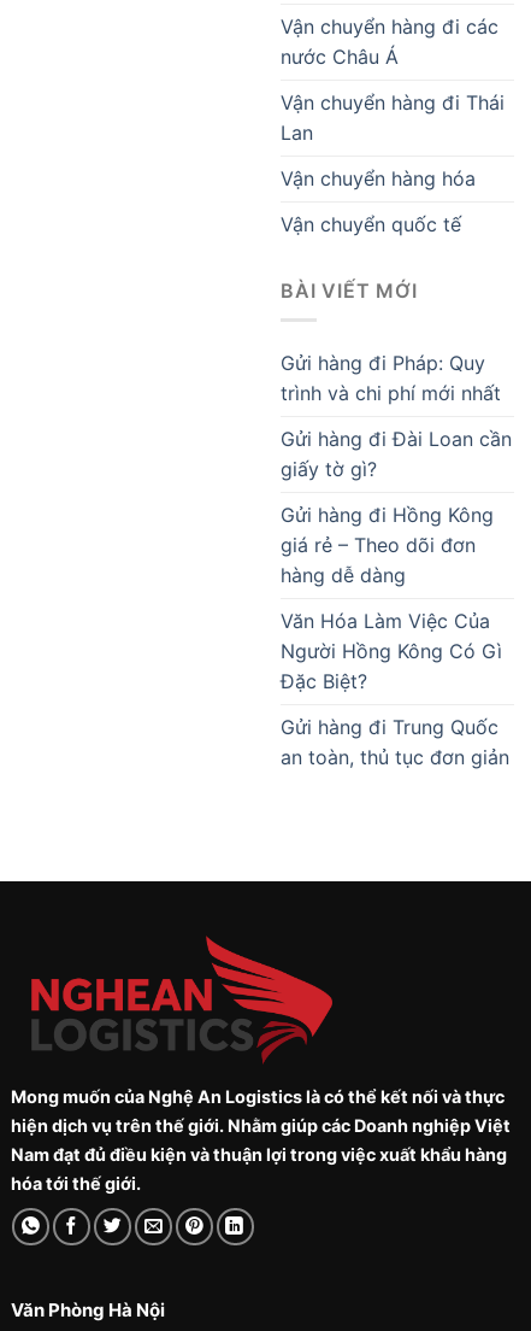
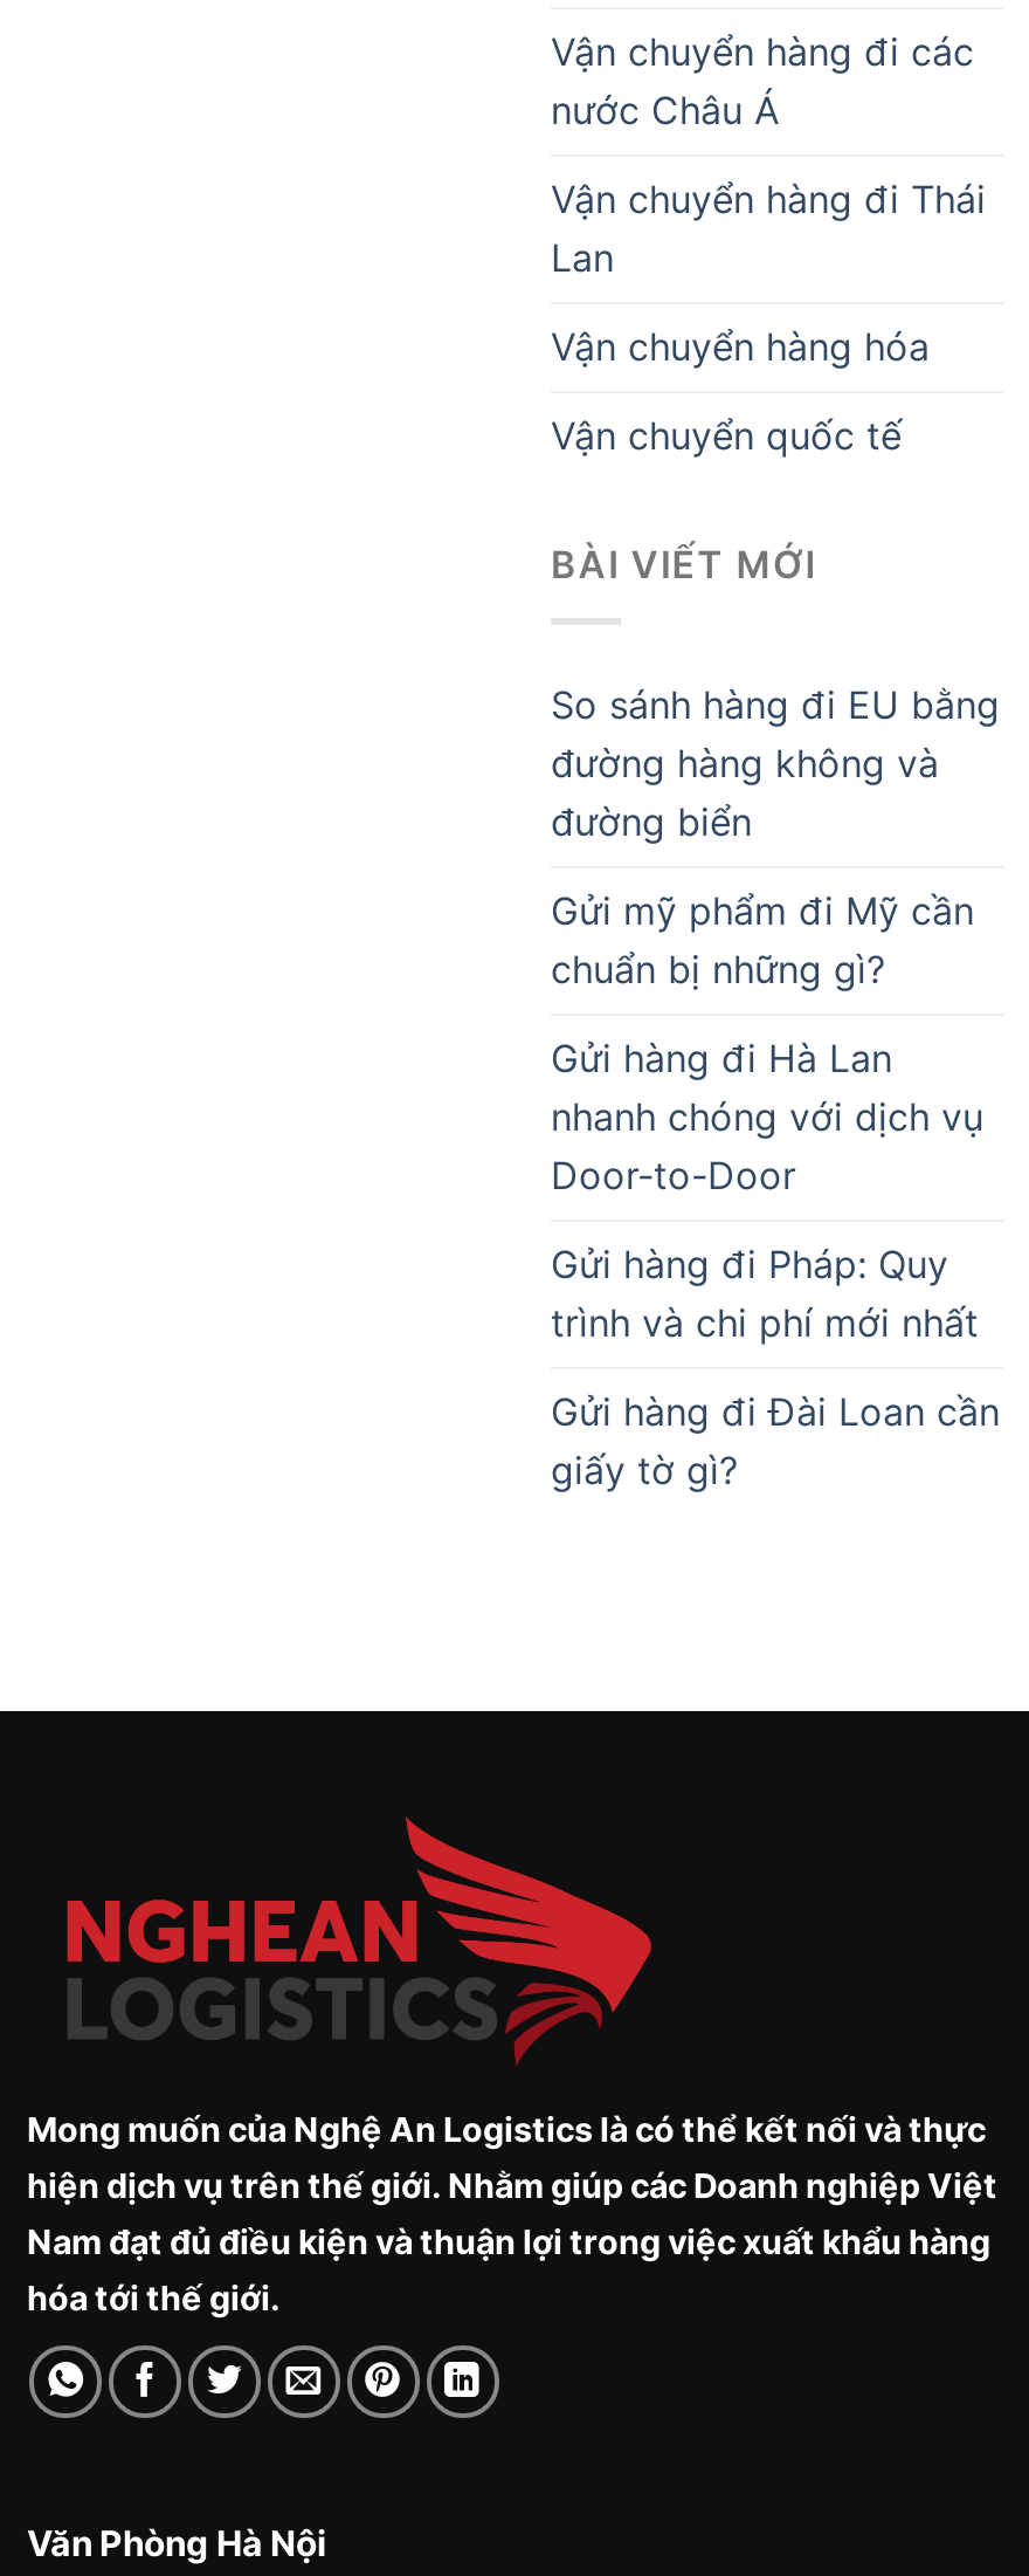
+ So sánh hàng đi EU bằng
+ đường hàng không và
+ đường biển
+ Gửi mỹ phẩm đi Mỹ cần
+ chuẩn bị những gì?
+ Gửi hàng đi Hà Lan
+ nhanh chóng với dịch vụ
+ Door-to-Door

moved down: Gửi hàng đi Pháp: Quy | trình và chi phí mới nhất | Gửi hàng đi Đài Loan cần | giấy tờ gì?

- Gửi hàng đi Hồng Kông
- giá rẻ – Theo dõi đơn
- hàng dễ dàng
- Văn Hóa Làm Việc Của
- Người Hồng Kông Có Gì
- Đặc Biệt?
- Gửi hàng đi Trung Quốc
- an toàn, thủ tục đơn giản
